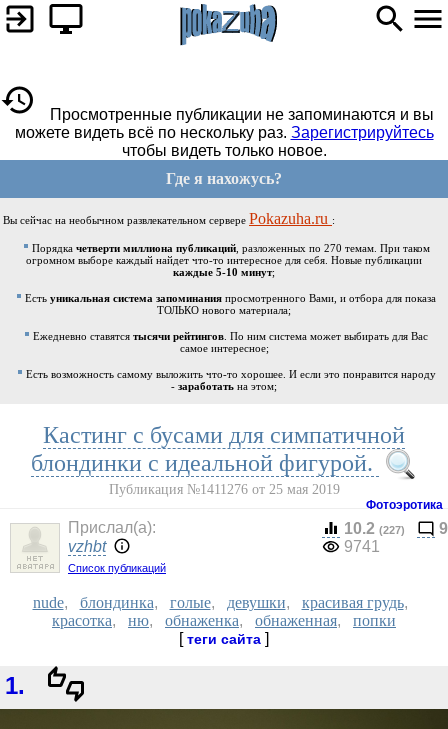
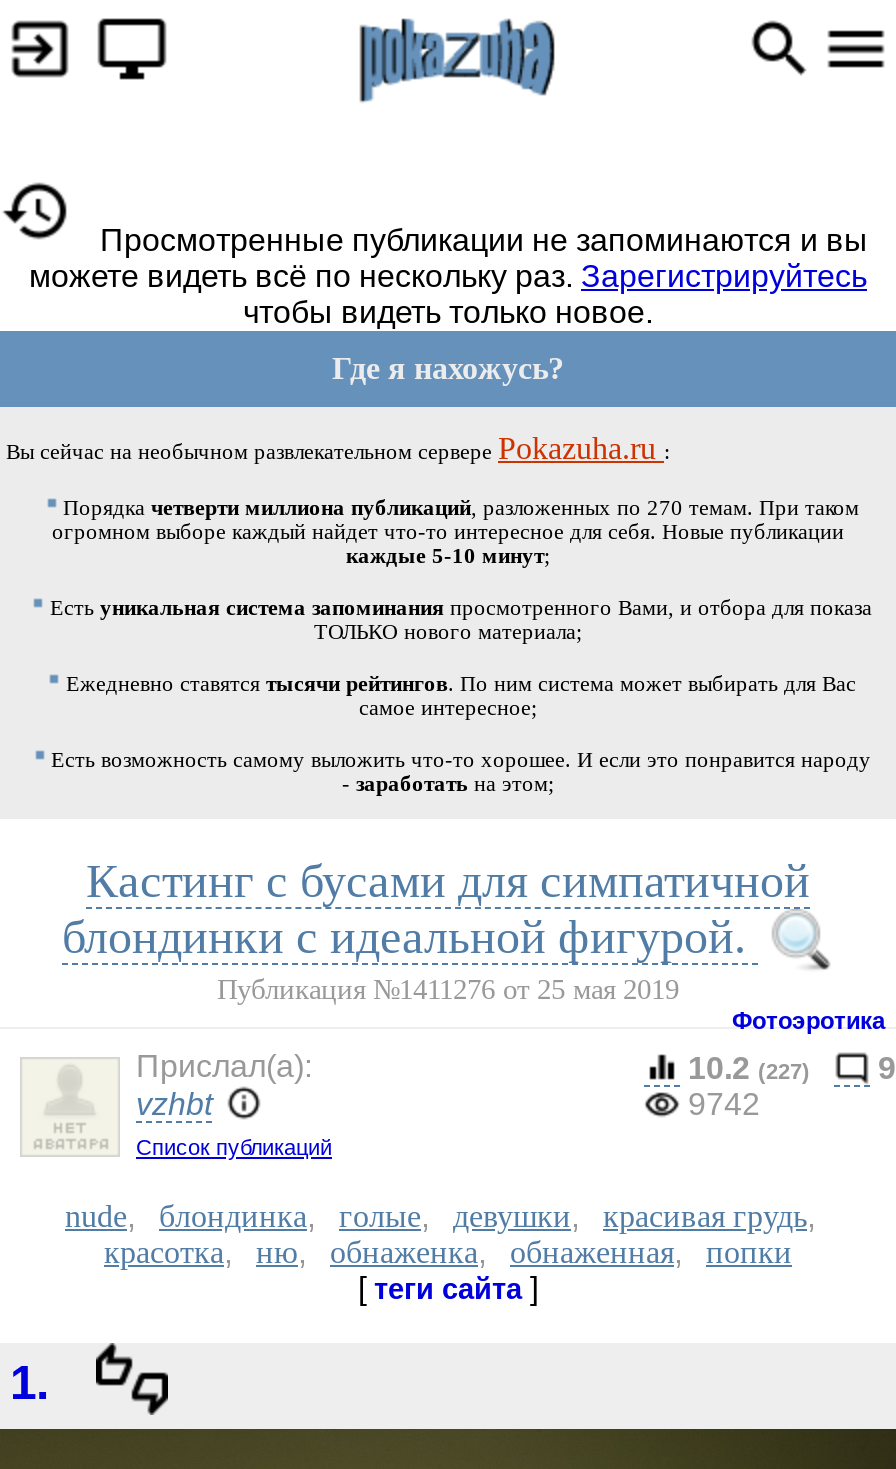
- 9741
+ 9742
